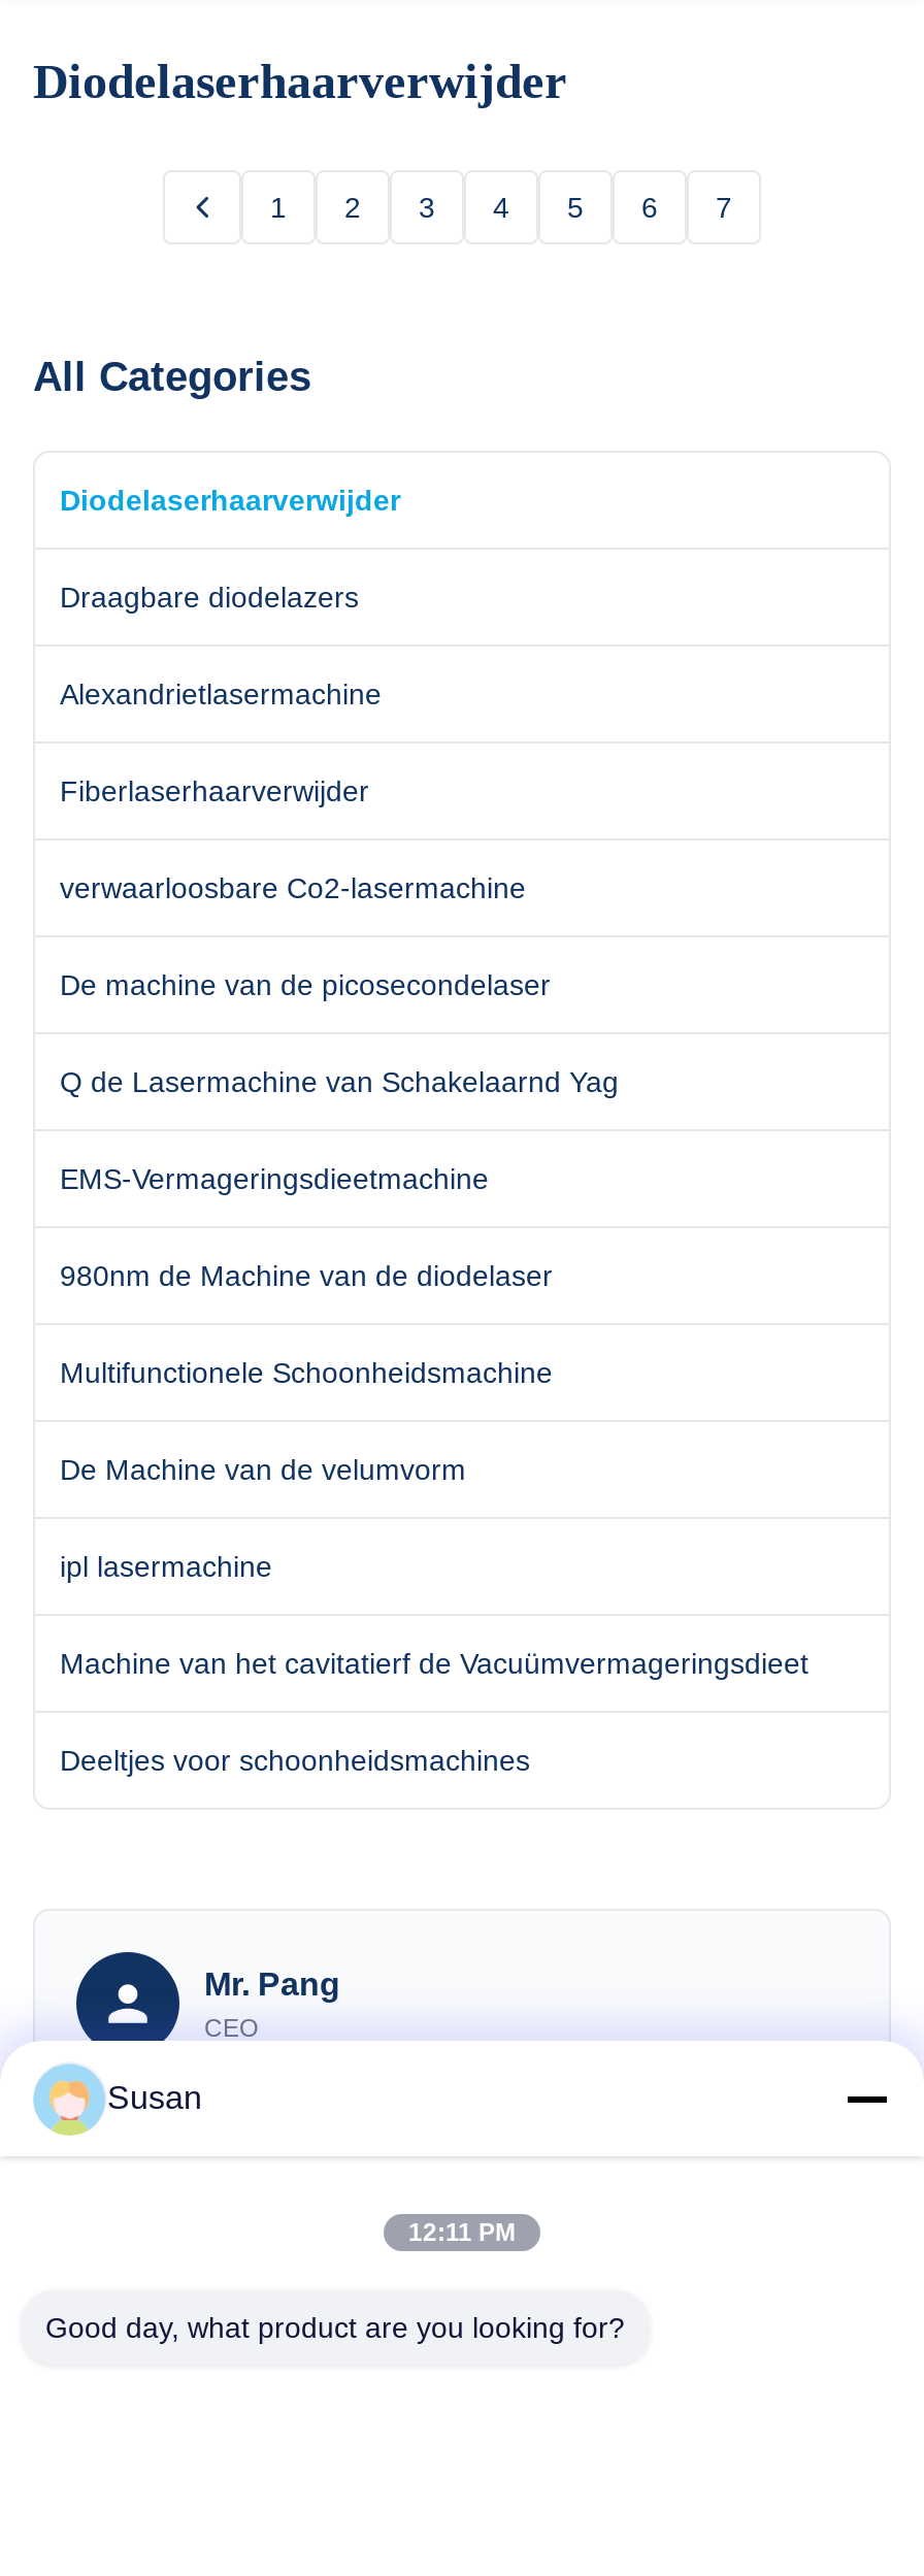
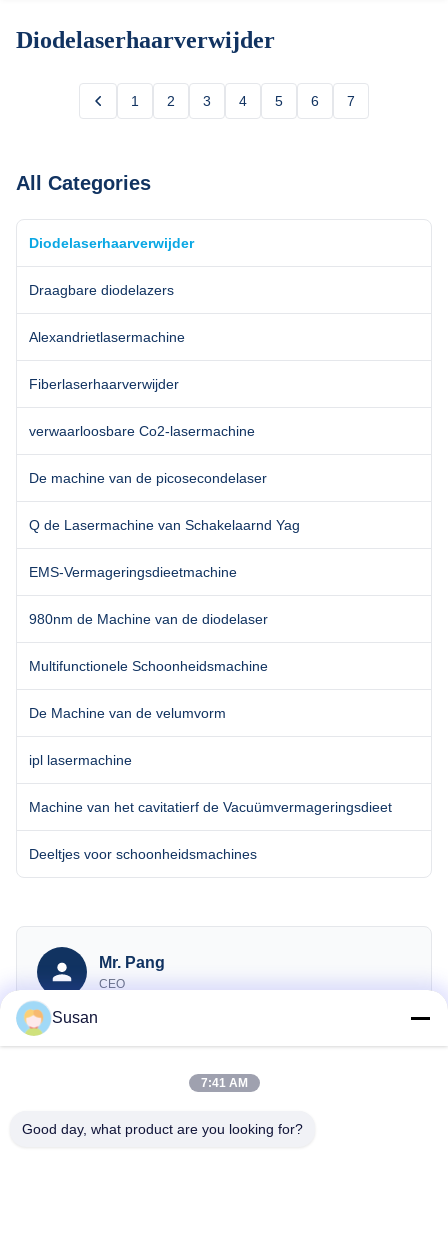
- 12:11 PM
+ 7:41 AM
